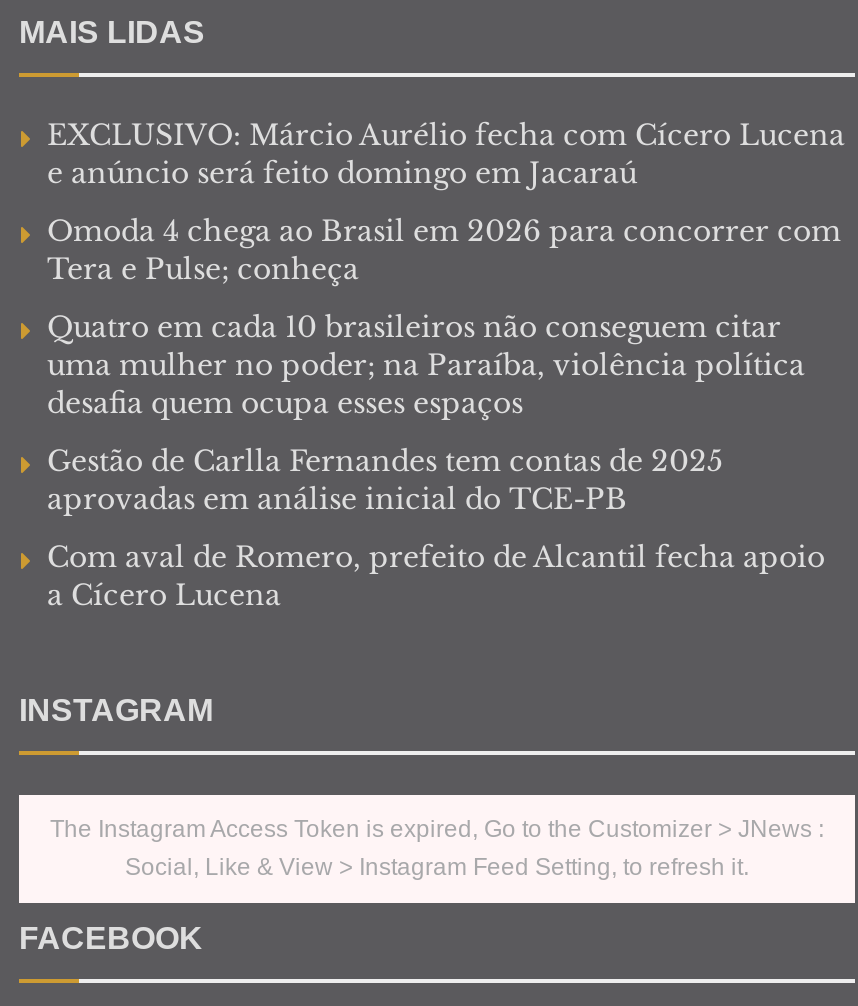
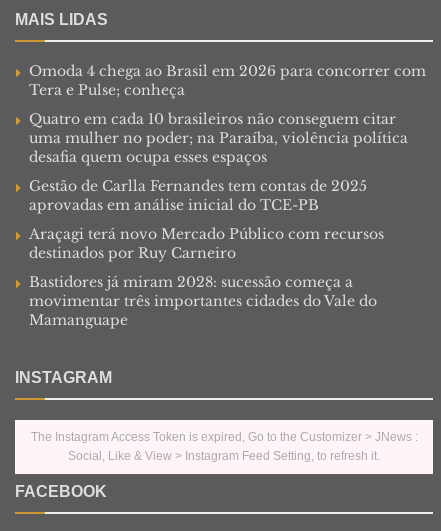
- EXCLUSIVO: Márcio Aurélio fecha com Cícero Lucena
- e anúncio será feito domingo em Jacaraú

moved up: Omoda 4 chega ao Brasil em 2026 para concorrer com | Tera e Pulse; conheça | Quatro em cada 10 brasileiros não conseguem citar | uma mulher no poder; na Paraíba, violência política | desafia quem ocupa esses espaços | Gestão de Carlla Fernandes tem contas de 2025 | aprovadas em análise inicial do TCE-PB

- Com aval de Romero, prefeito de Alcantil fecha apoio
- a Cícero Lucena
+ Araçagi terá novo Mercado Público com recursos
+ destinados por Ruy Carneiro
+ Bastidores já miram 2028: sucessão começa a
+ movimentar três importantes cidades do Vale do
+ Mamanguape
